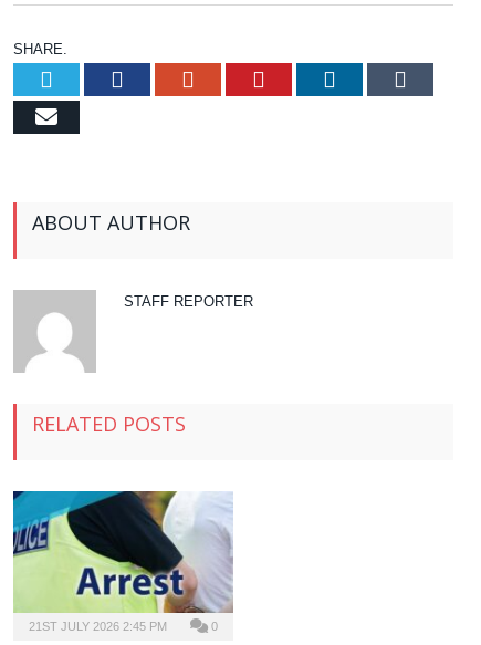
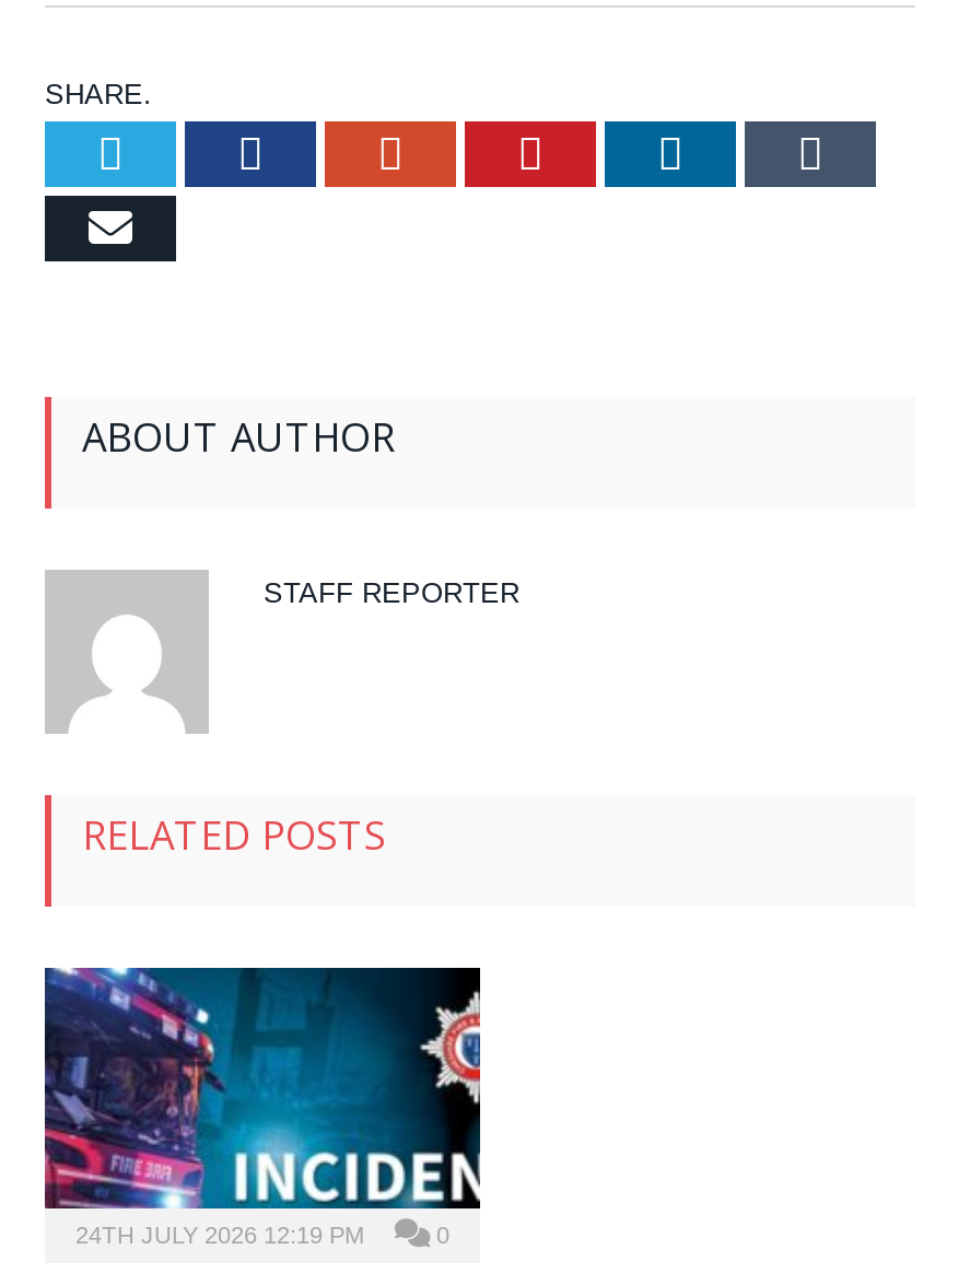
- [image]
- 21ST JULY 2026 2:45 PM
+ [image]
+ 24TH JULY 2026 12:19 PM
